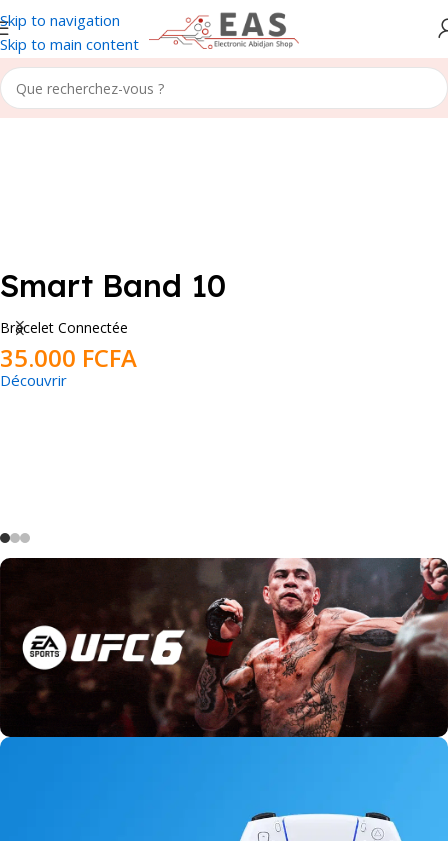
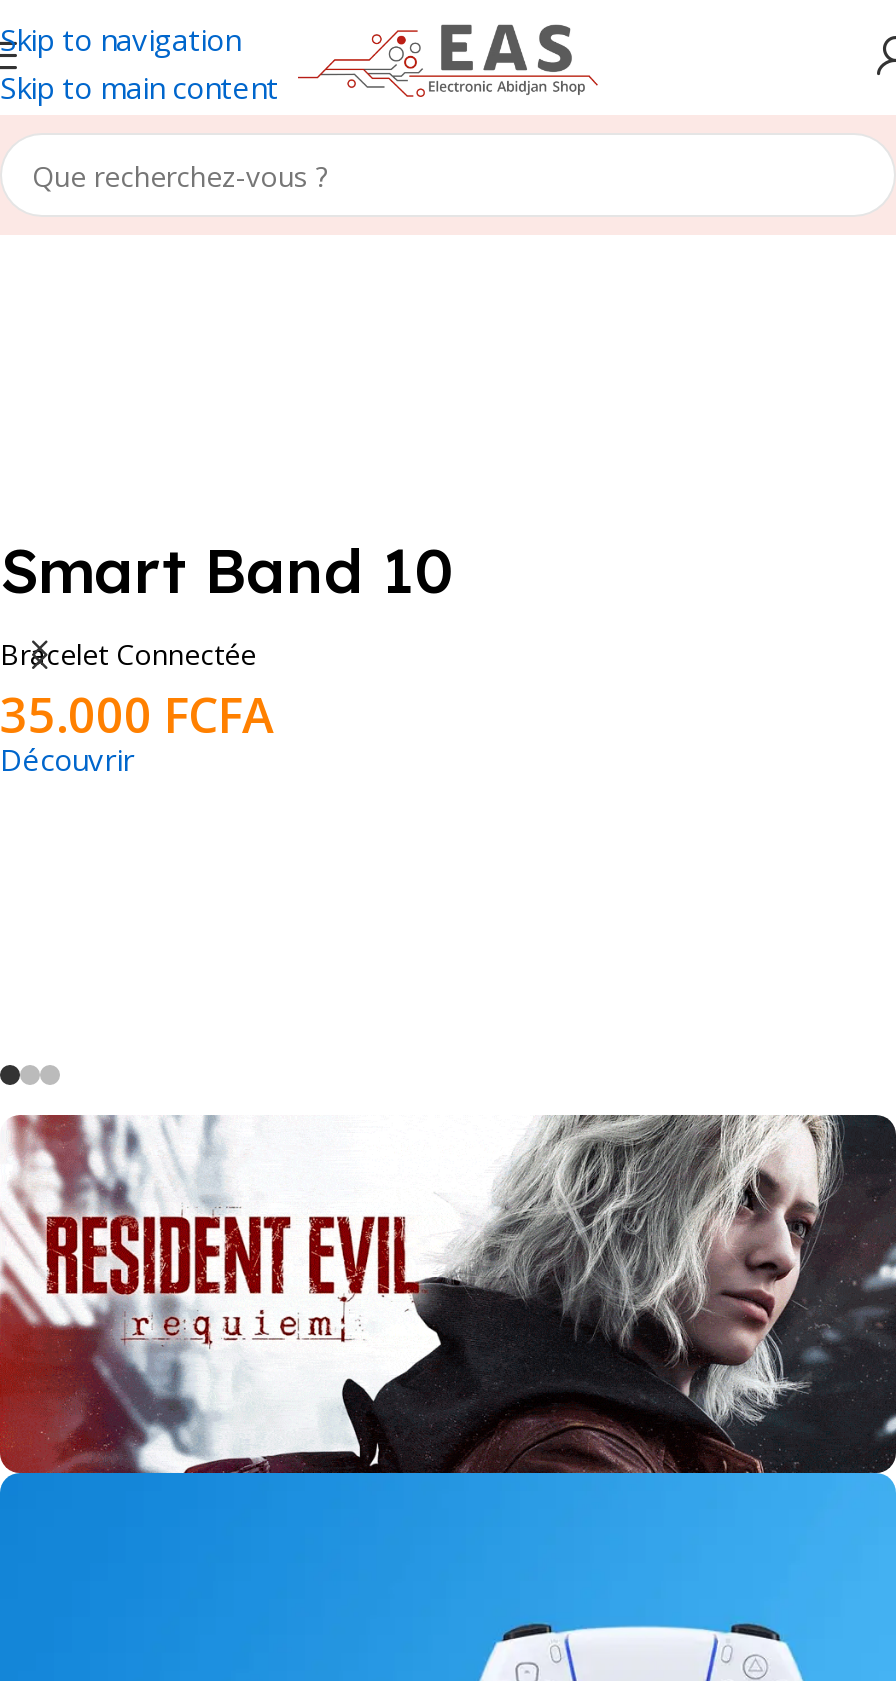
- [image]
+ [image]
